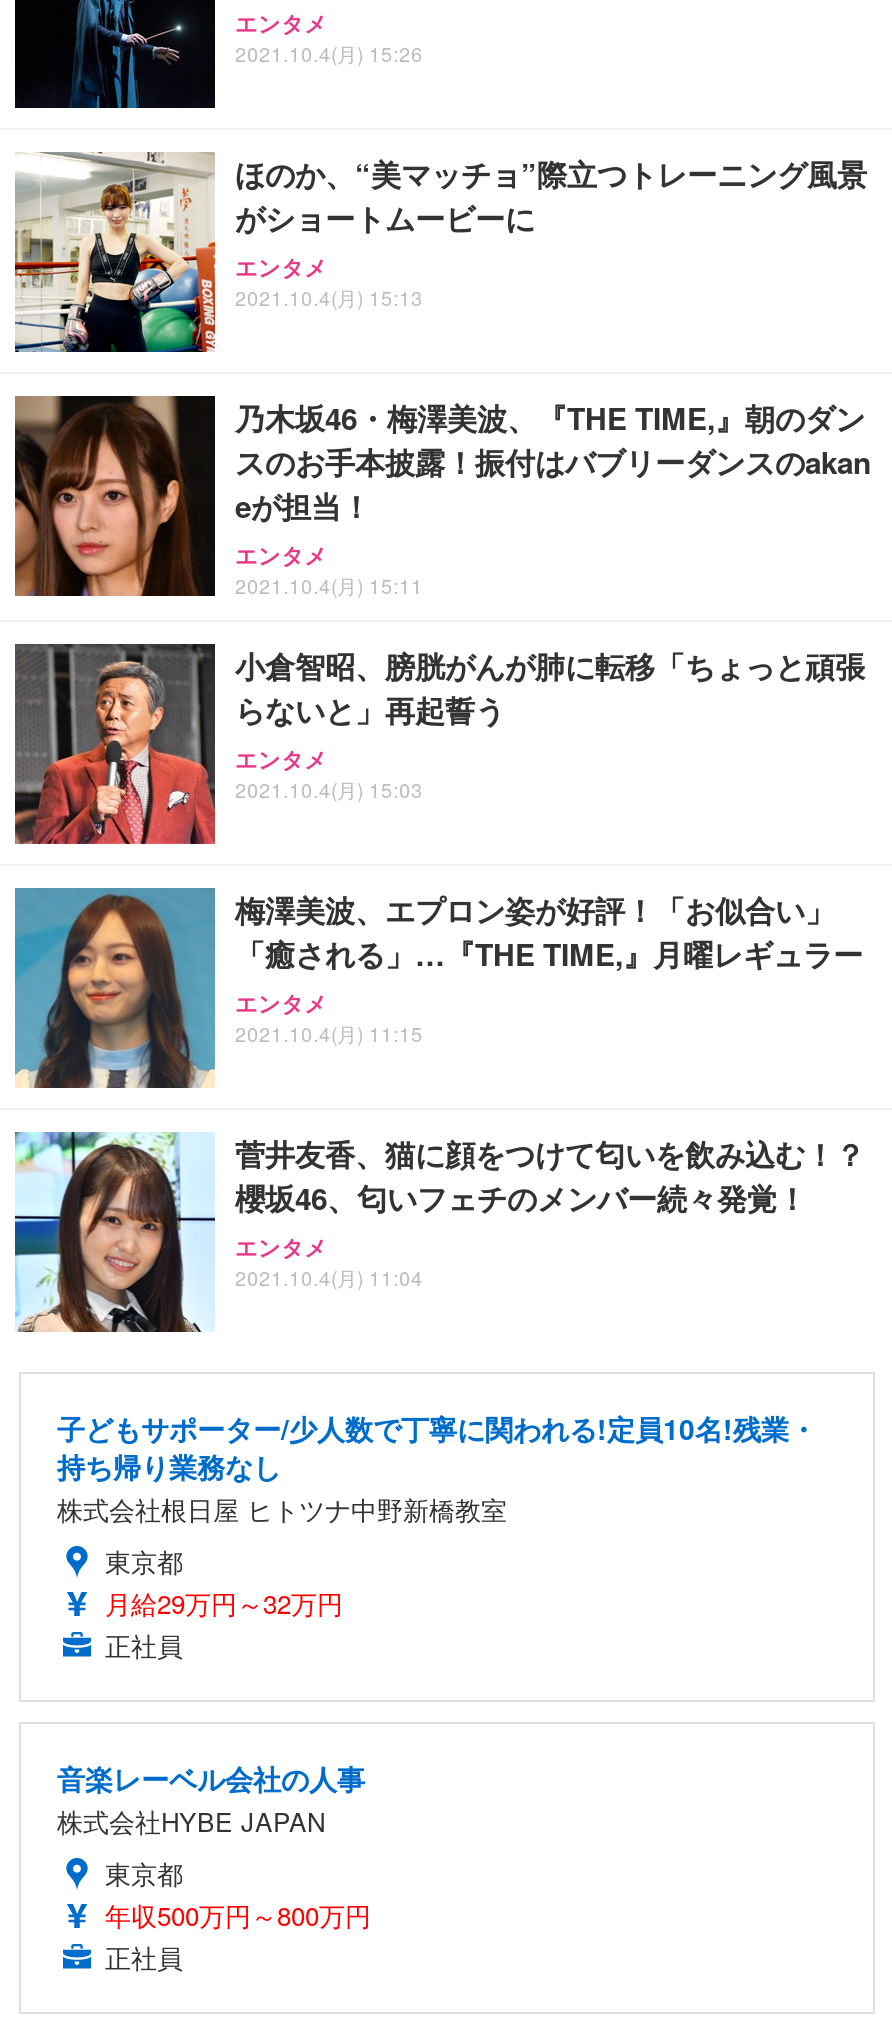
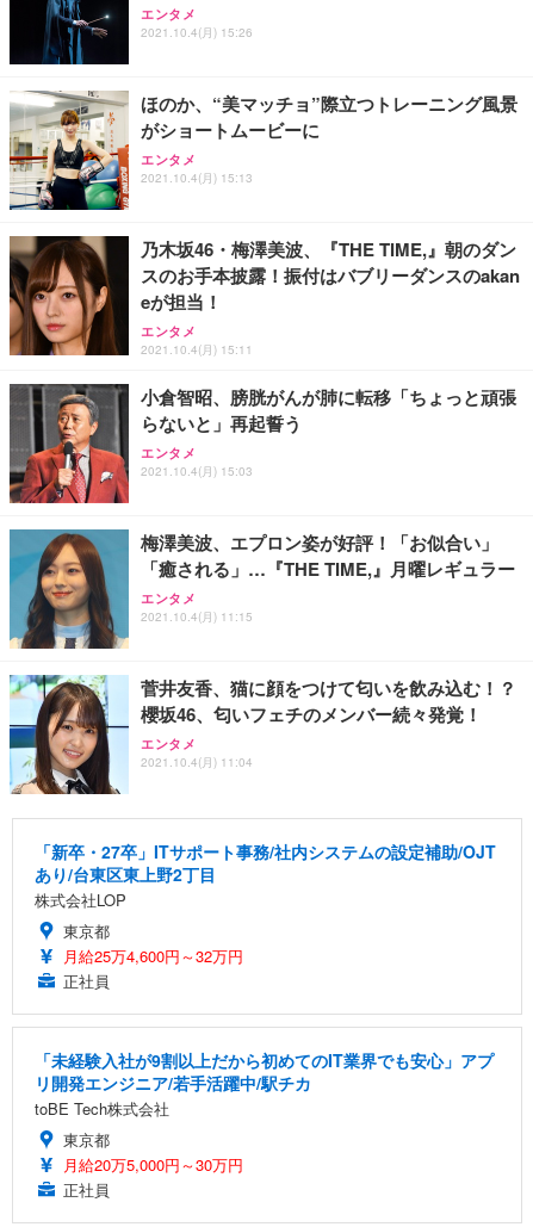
- 子どもサポーター/少人数で丁寧に関われる!定員10名!残業・
- 持ち帰り業務なし
- 株式会社根日屋 ヒトツナ中野新橋教室
+ 「新卒・27卒」ITサポート事務/社内システムの設定補助/OJT
+ あり/台東区東上野2丁目
+ 株式会社LOP

- 月給29万円～32万円
+ 月給25万4,600円～32万円

- 音楽レーベル会社の人事
- 株式会社HYBE JAPAN
+ 「未経験入社が9割以上だから初めてのIT業界でも安心」アプ
+ リ開発エンジニア/若手活躍中/駅チカ
+ toBE Tech株式会社

- 年収500万円～800万円
+ 月給20万5,000円～30万円
